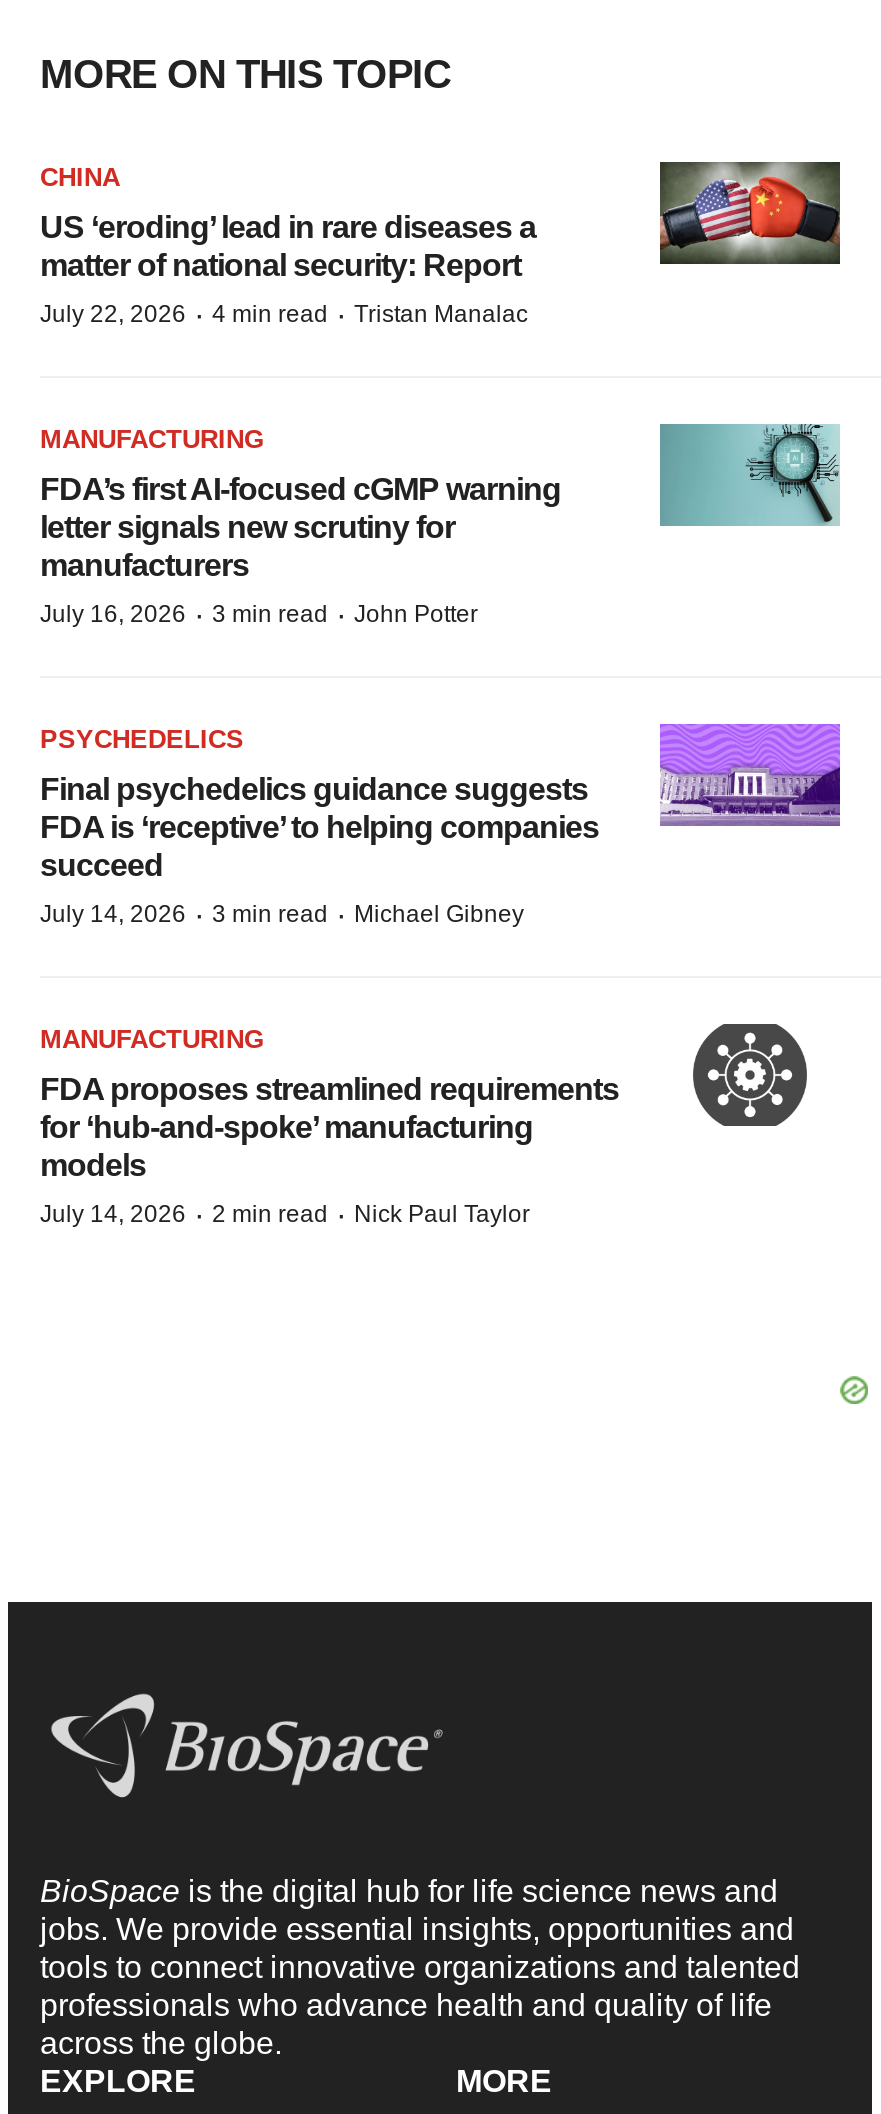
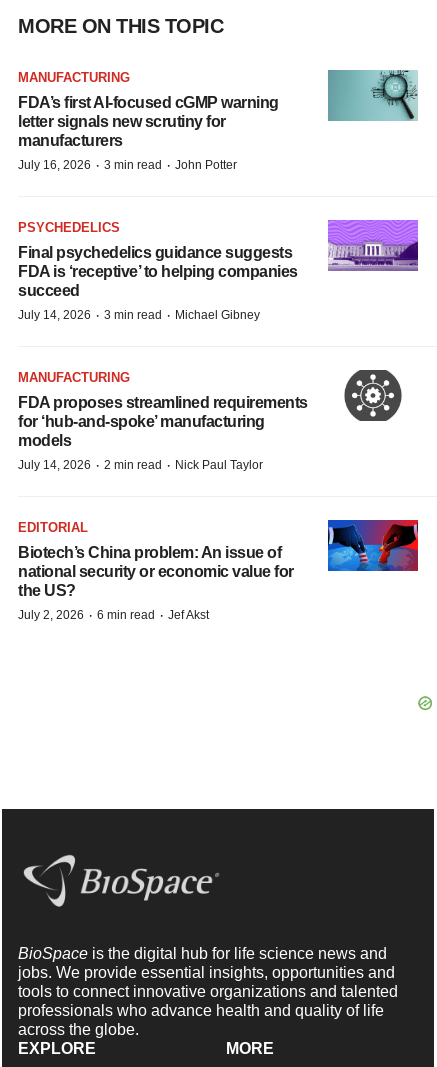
- CHINA
- US ‘eroding’ lead in rare diseases a
- matter of national security: Report
- July 22, 2026 · 4 min read · Tristan Manalac

- [image]

moved up: [image] | MANUFACTURING | FDA’s first AI-focused cGMP warning | ... | models | July 14, 2026 · 2 min read · Nick Paul Taylor

+ [image]
+ EDITORIAL
+ Biotech’s China problem: An issue of
+ national security or economic value for
+ the US?
+ July 2, 2026 · 6 min read · Jef Akst
